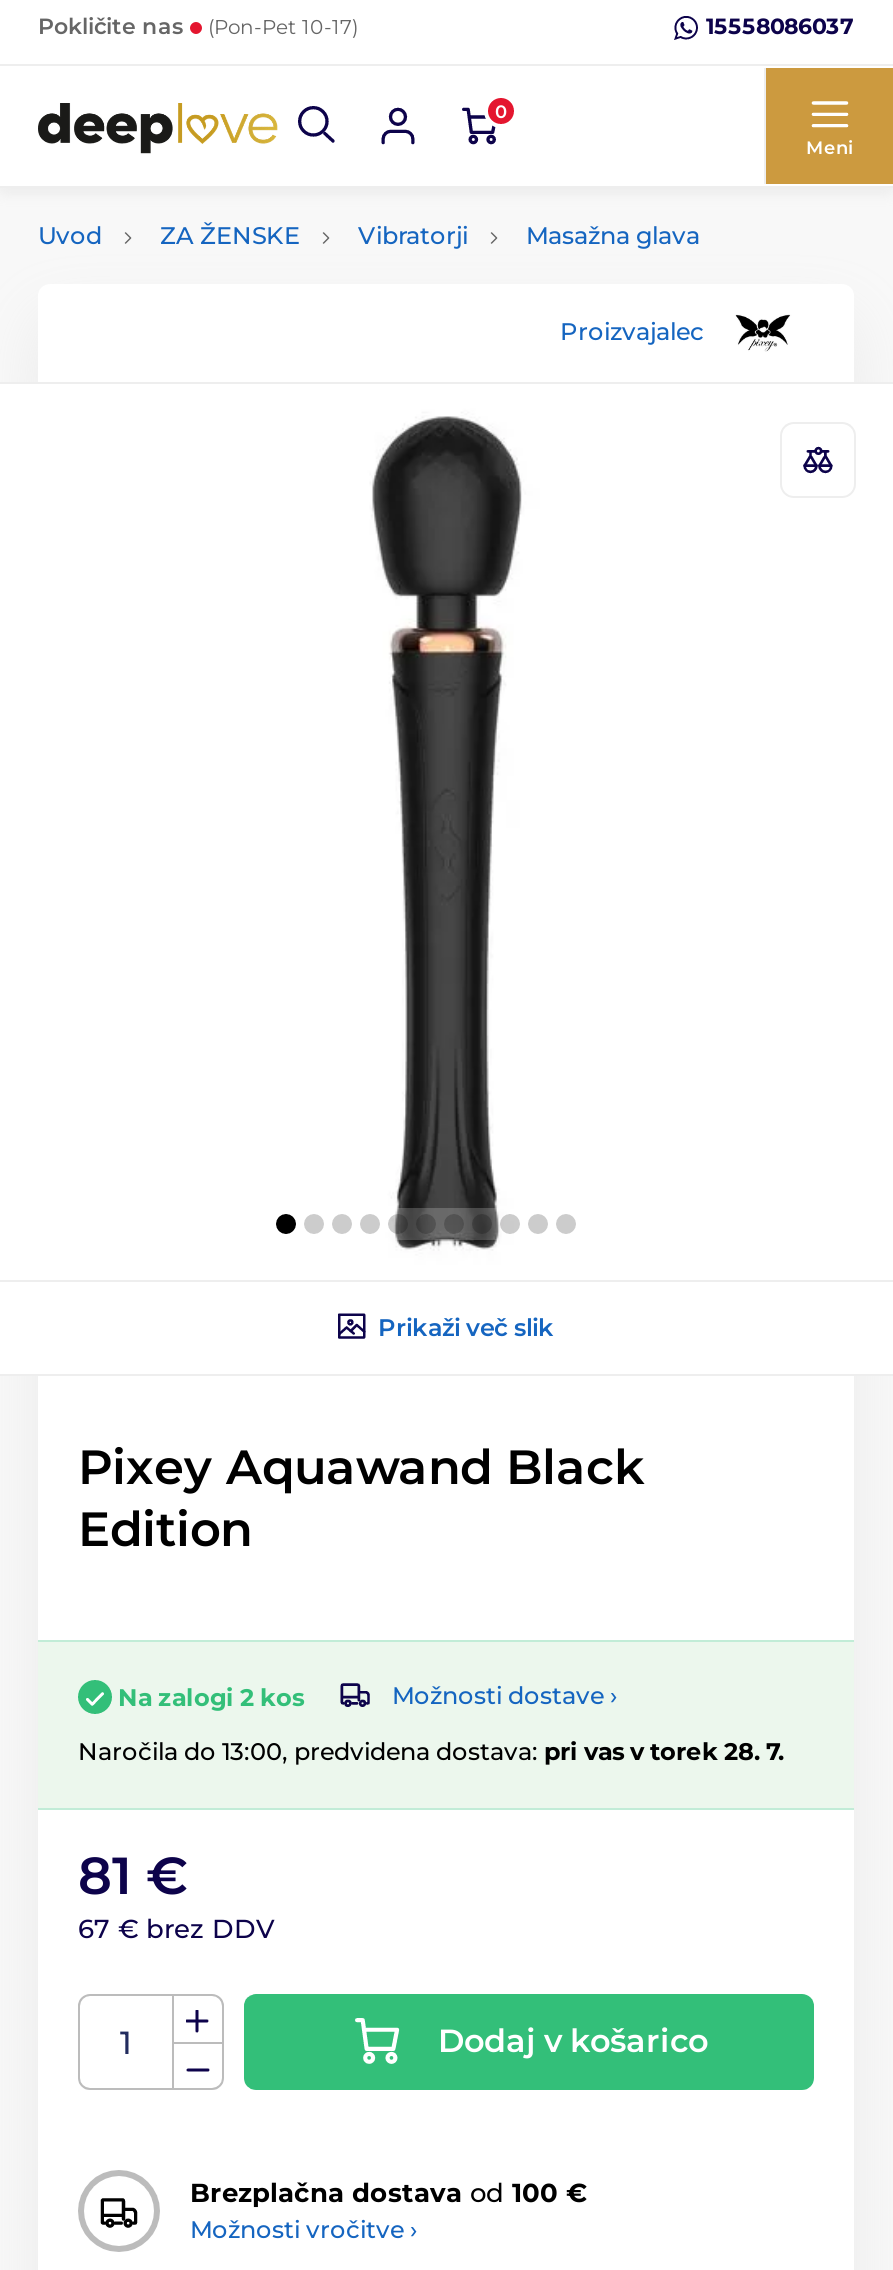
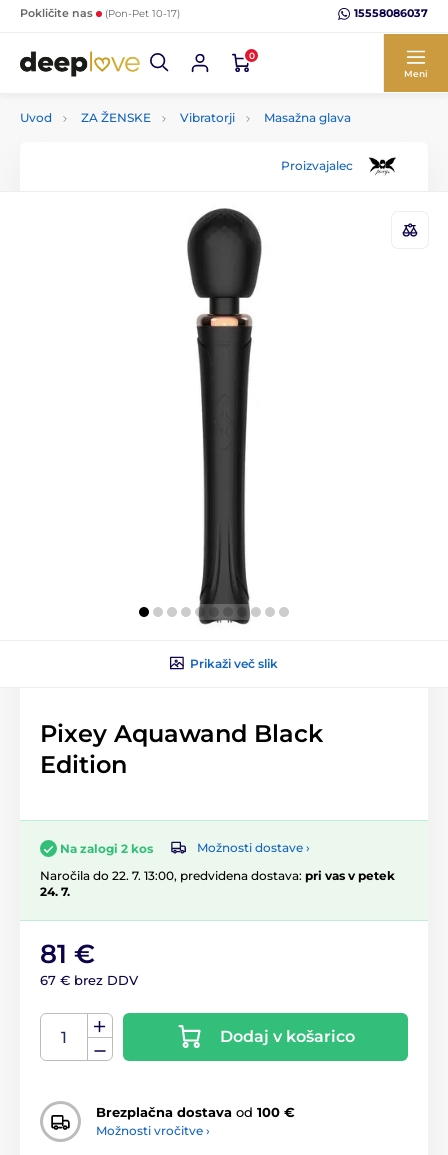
- Naročila do 13:00, predvidena dostava: pri vas v torek 28. 7.
+ Naročila do 22. 7. 13:00, predvidena dostava: pri vas v petek
+ 24. 7.
